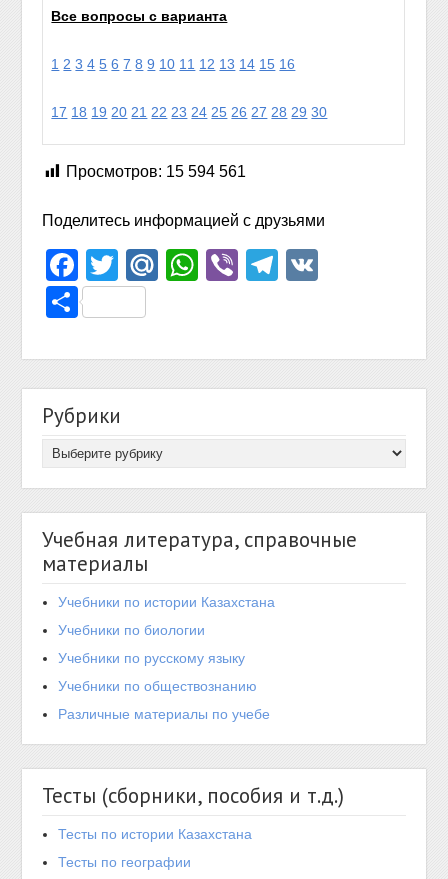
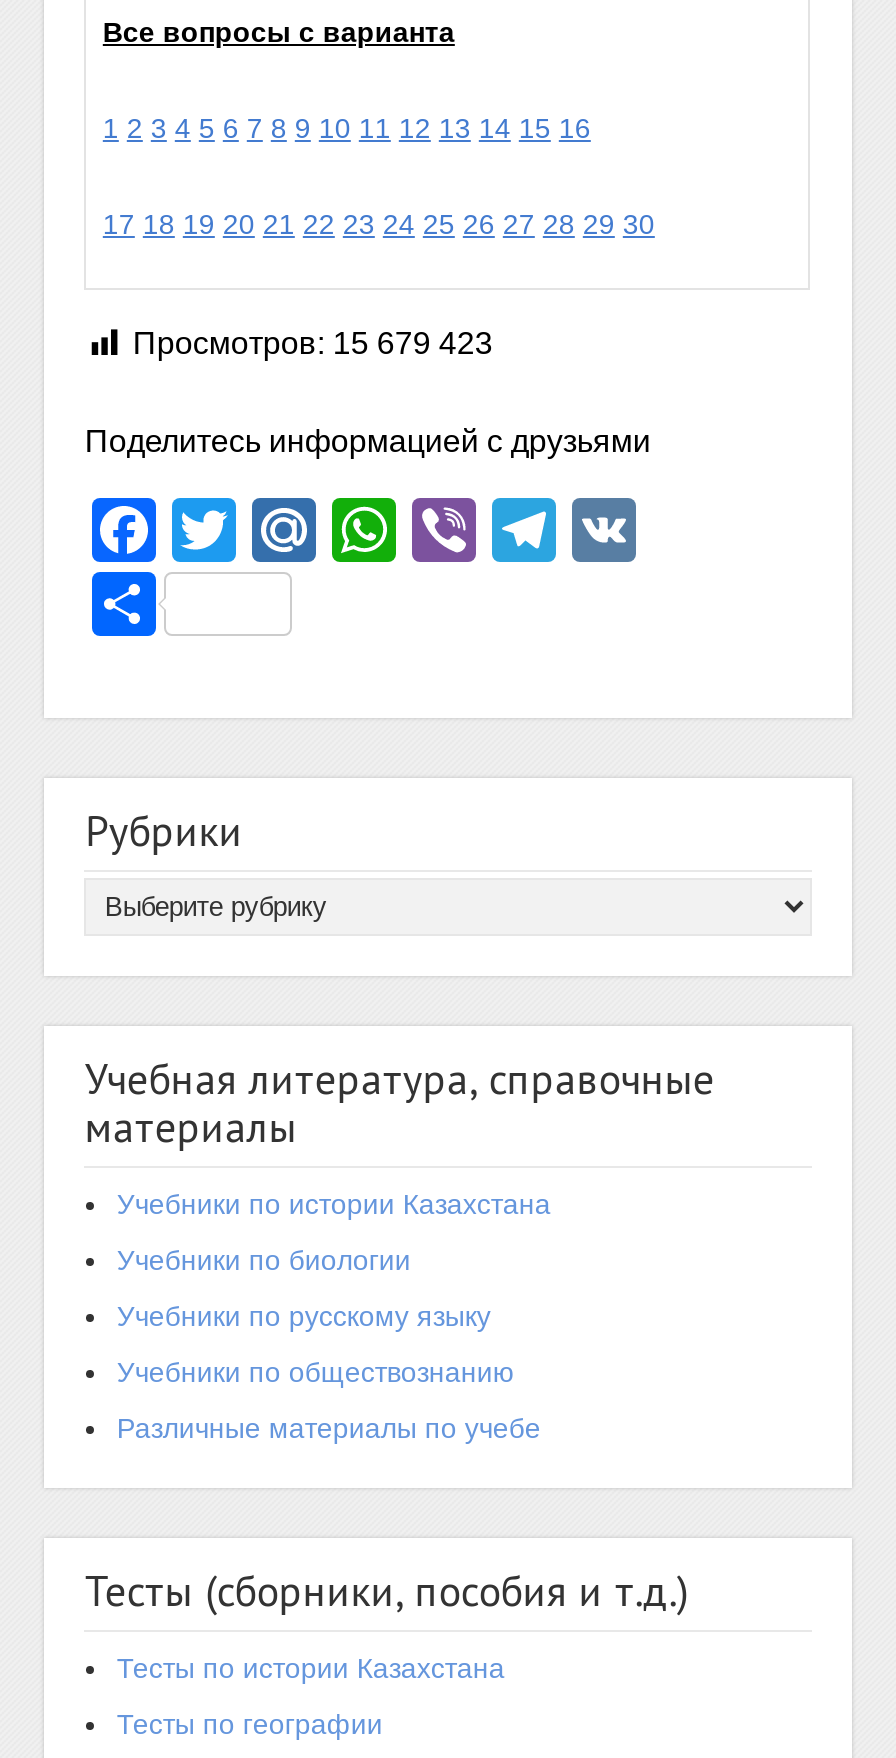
- Просмотров: 15 594 561
+ Просмотров: 15 679 423
